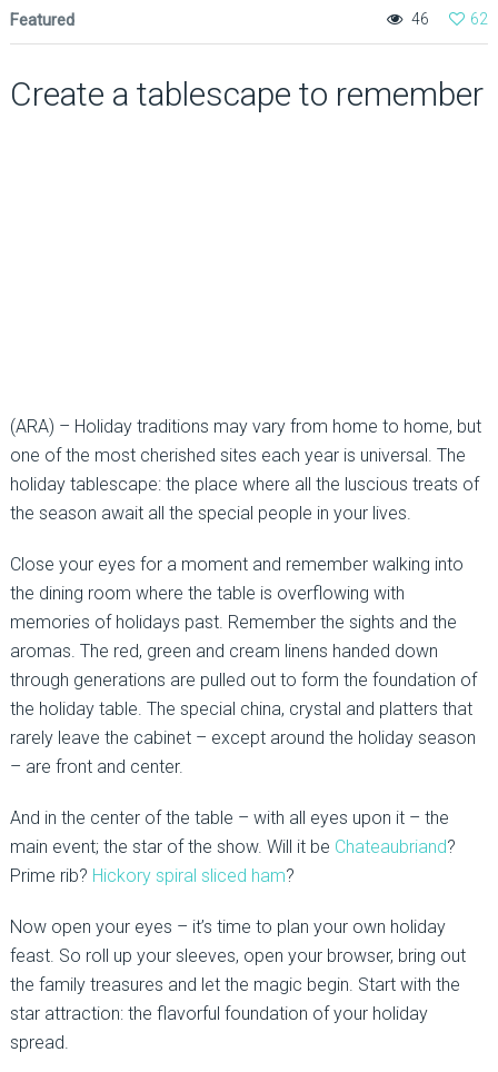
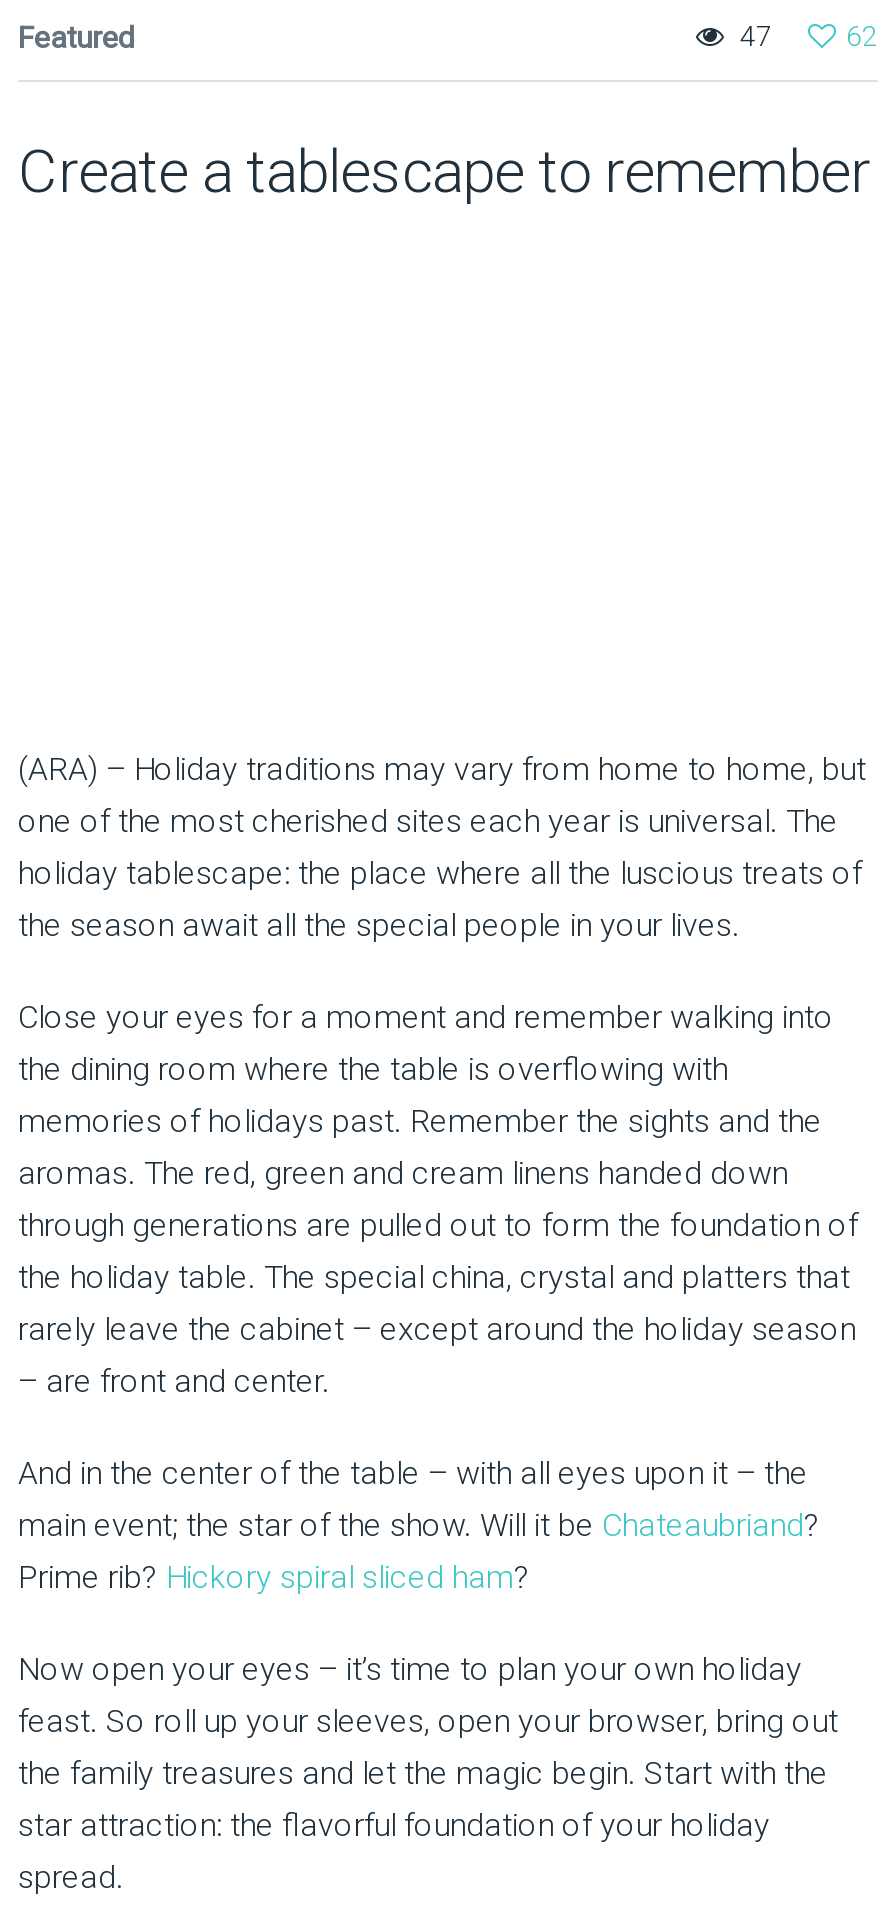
- 46
+ 47
